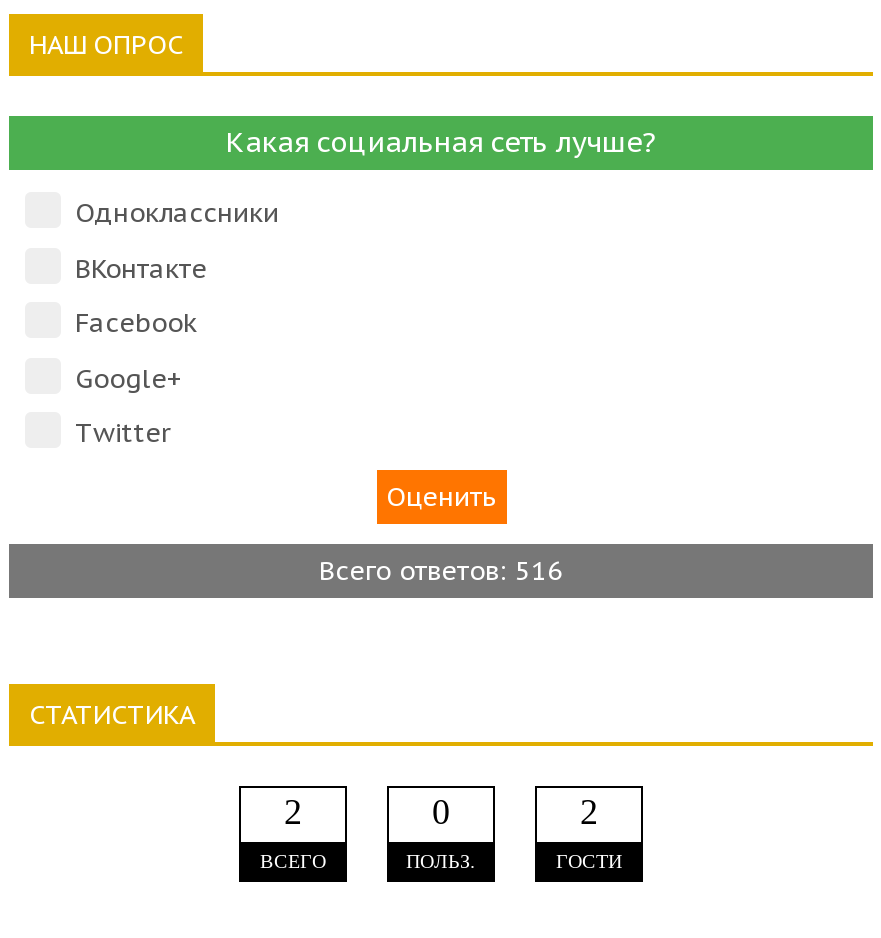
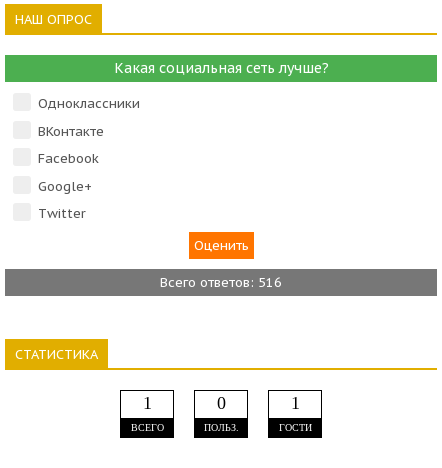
- 2
+ 1

- 2
+ 1
